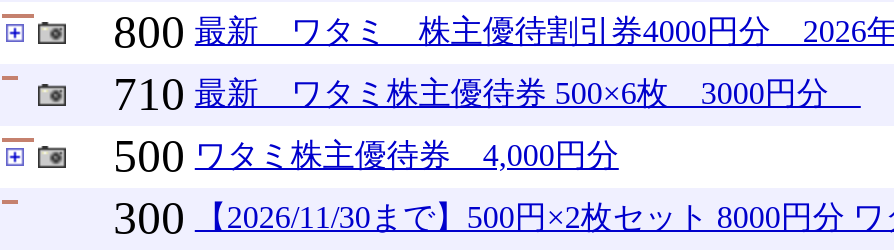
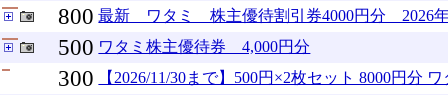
- 710 最新 ワタミ株主優待券 500×6枚 3000円分
